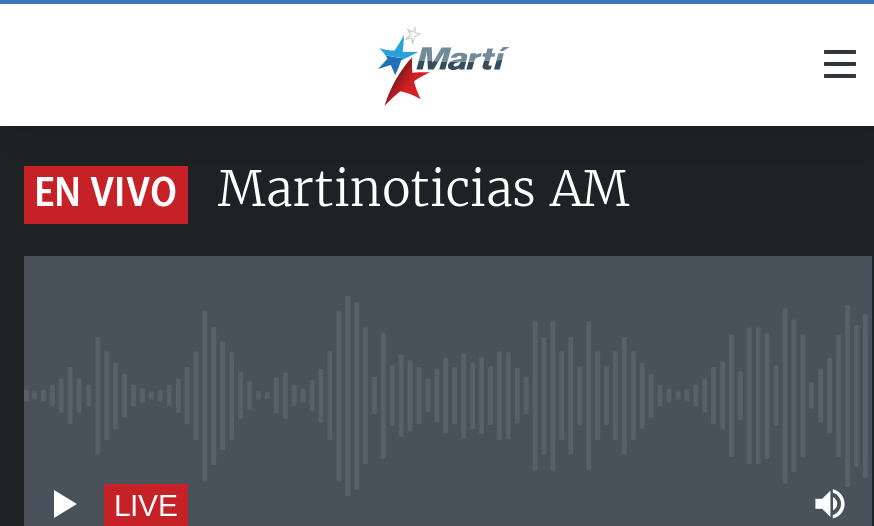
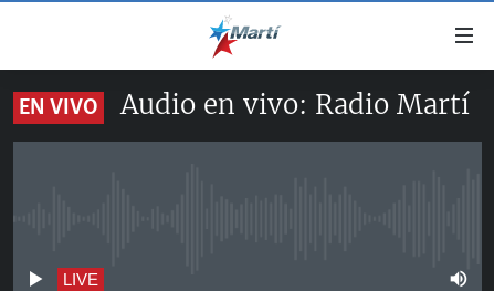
- Martinoticias AM
+ Audio en vivo: Radio Martí
